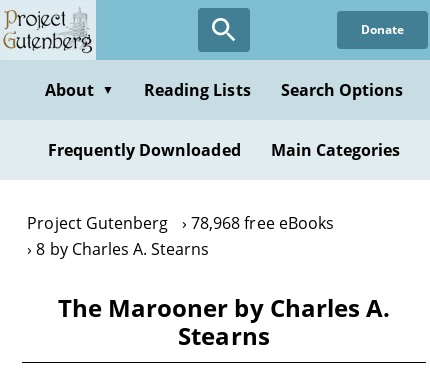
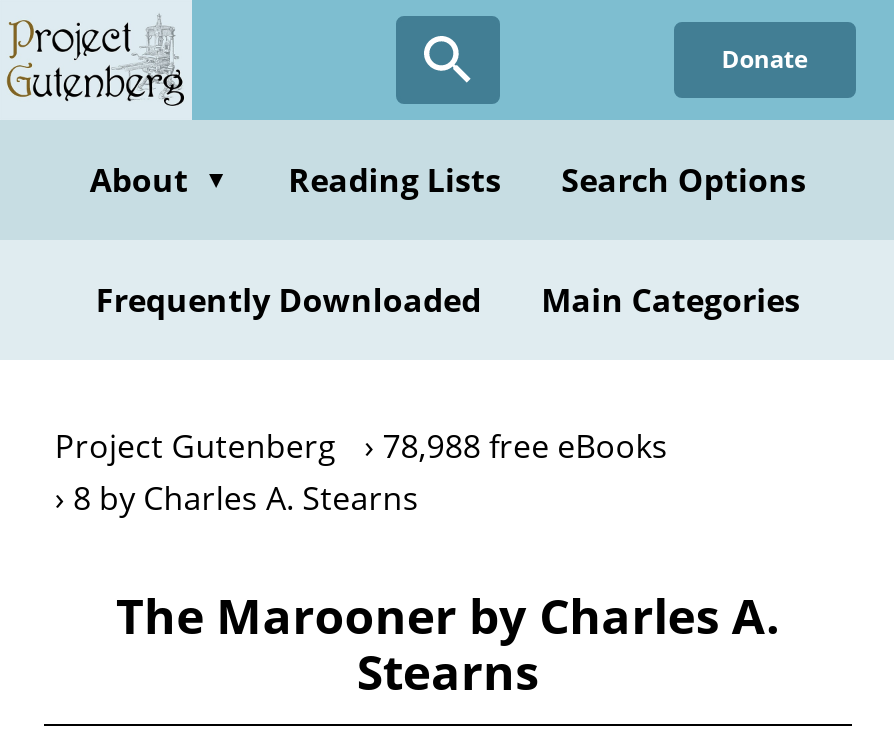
- Project Gutenberg 78,968 free eBooks
+ Project Gutenberg 78,988 free eBooks
